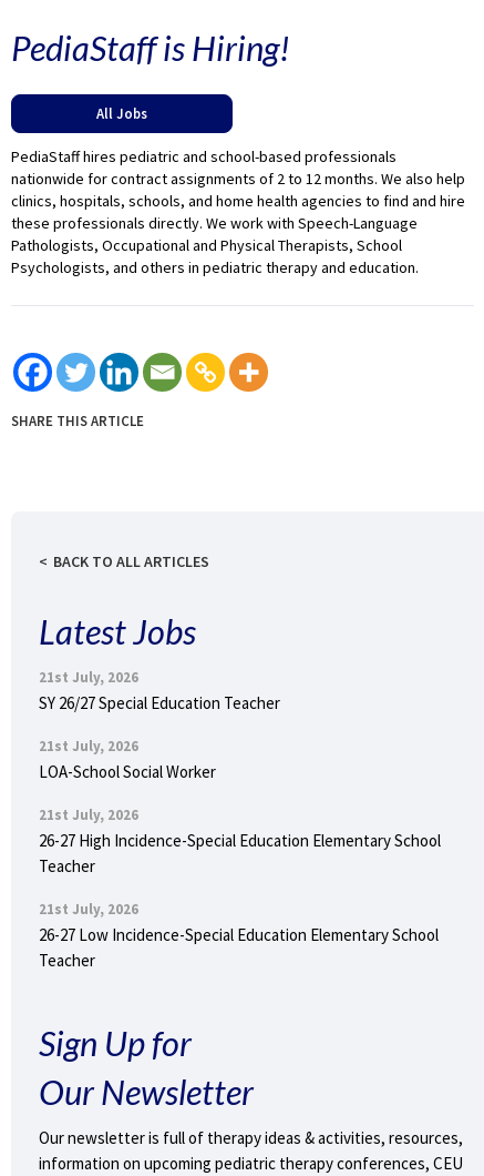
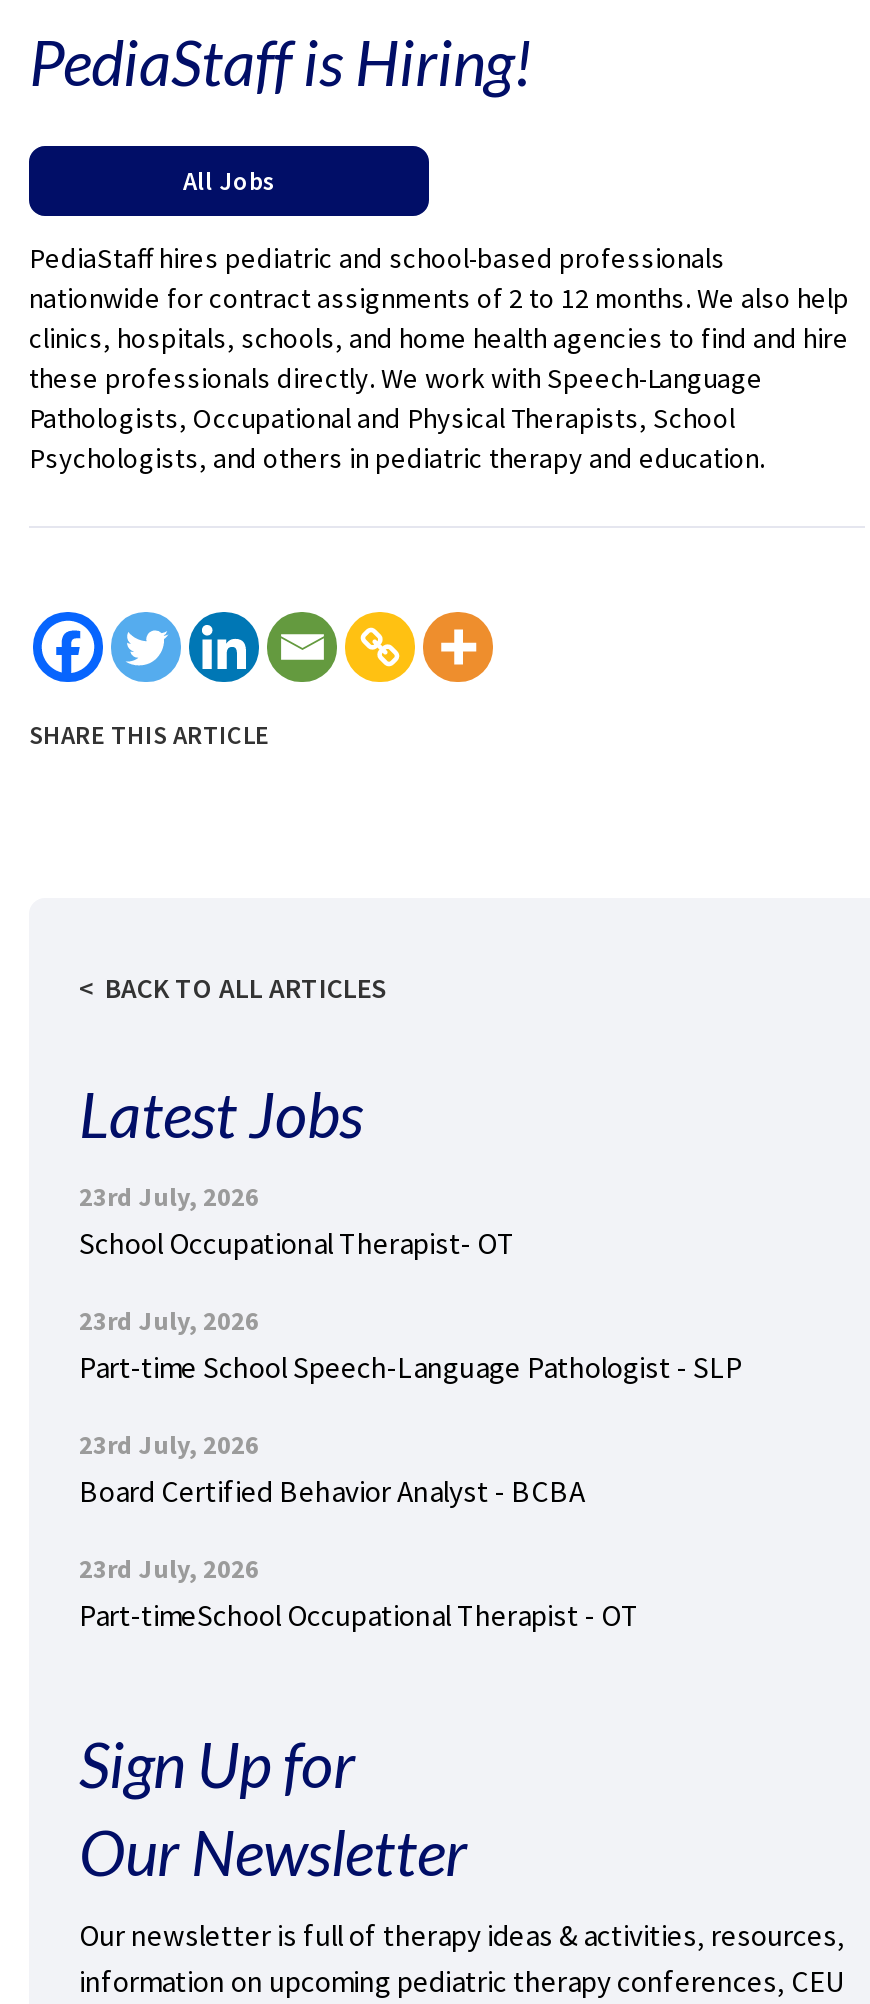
- 21st July, 2026
- SY 26/27 Special Education Teacher
+ 23rd July, 2026
+ School Occupational Therapist- OT

- 21st July, 2026
- LOA-School Social Worker
+ 23rd July, 2026
+ Part-time School Speech-Language Pathologist - SLP

- 21st July, 2026
- 26-27 High Incidence-Special Education Elementary School
- Teacher
+ 23rd July, 2026
+ Board Certified Behavior Analyst - BCBA

- 21st July, 2026
- 26-27 Low Incidence-Special Education Elementary School
- Teacher
+ 23rd July, 2026
+ Part-timeSchool Occupational Therapist - OT
